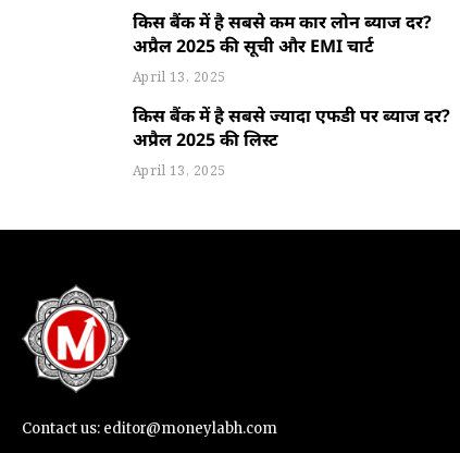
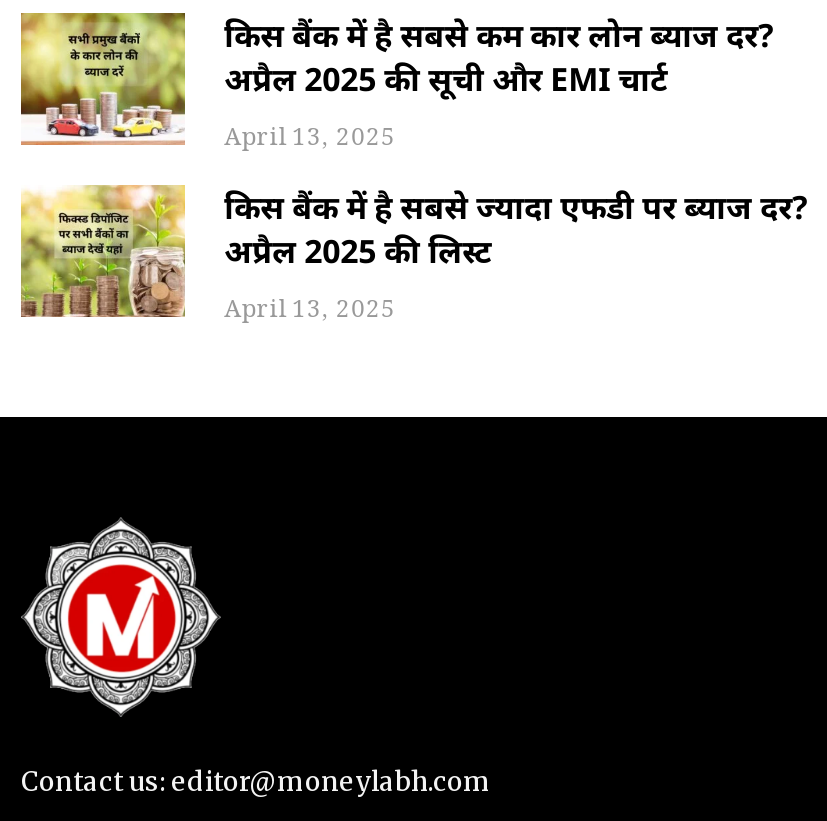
+ [image]

+ [image]
